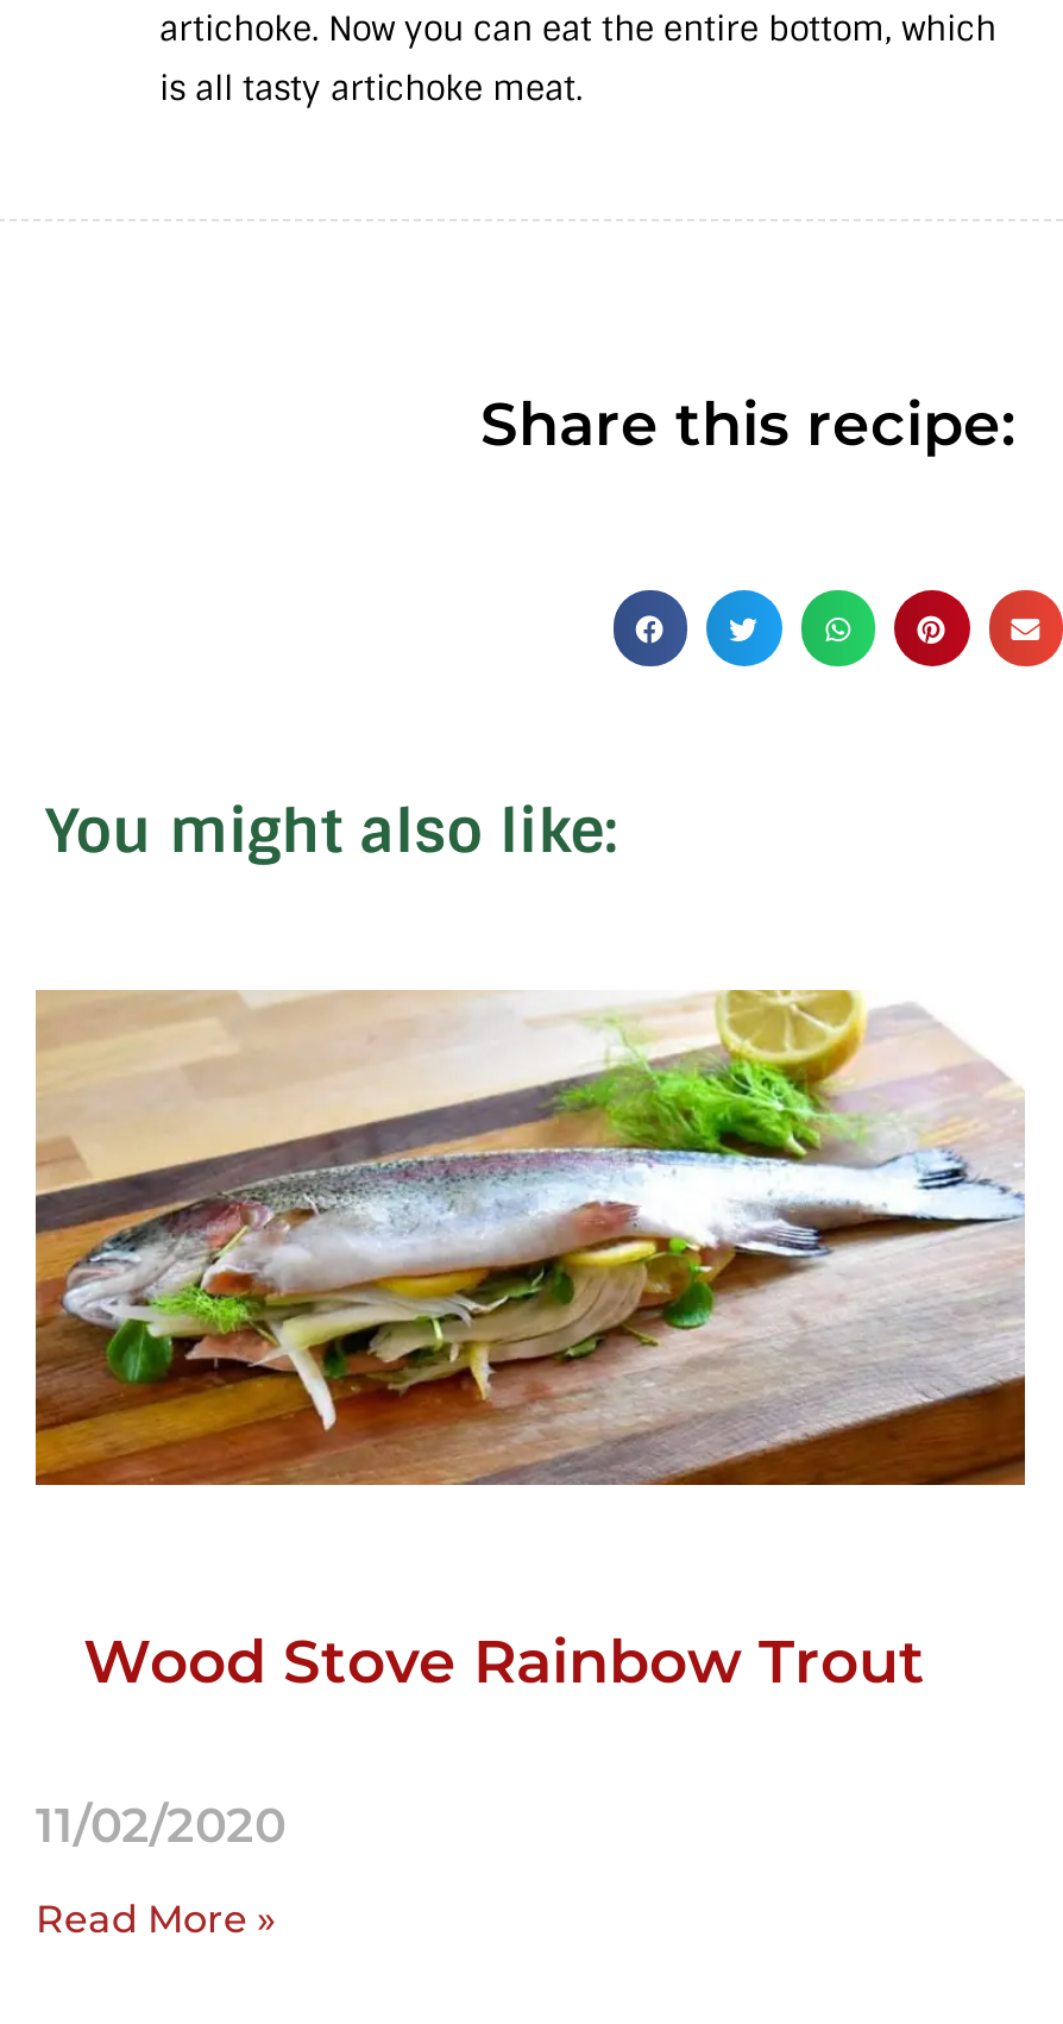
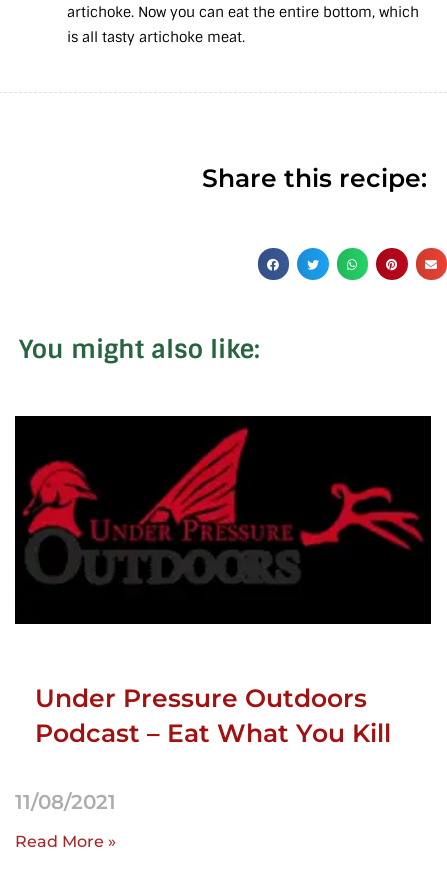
- [image]
+ [image]

- Wood Stove Rainbow Trout
+ Under Pressure Outdoors
+ Podcast – Eat What You Kill

- 11/02/2020
+ 11/08/2021
